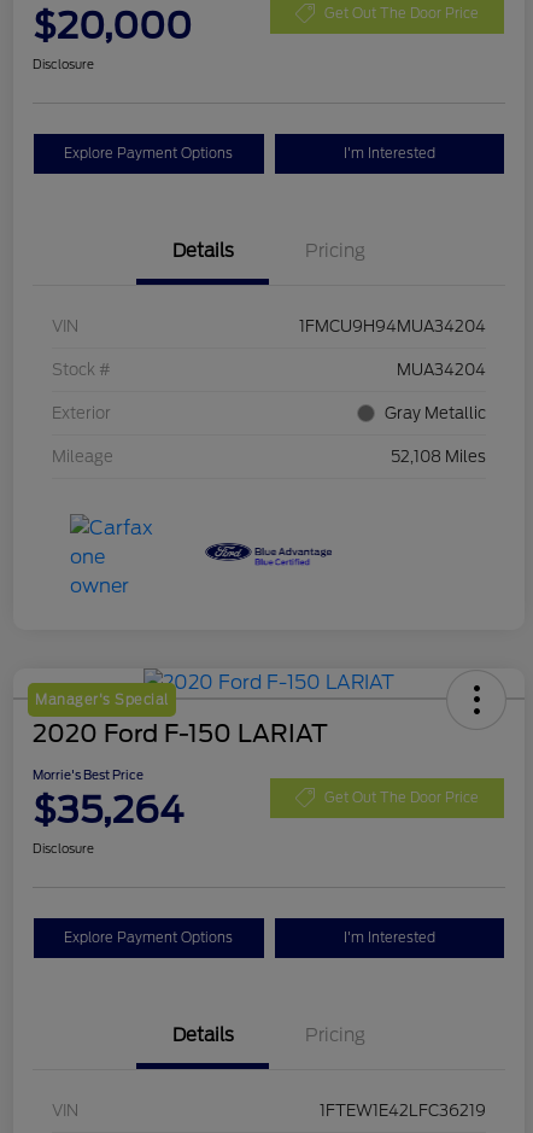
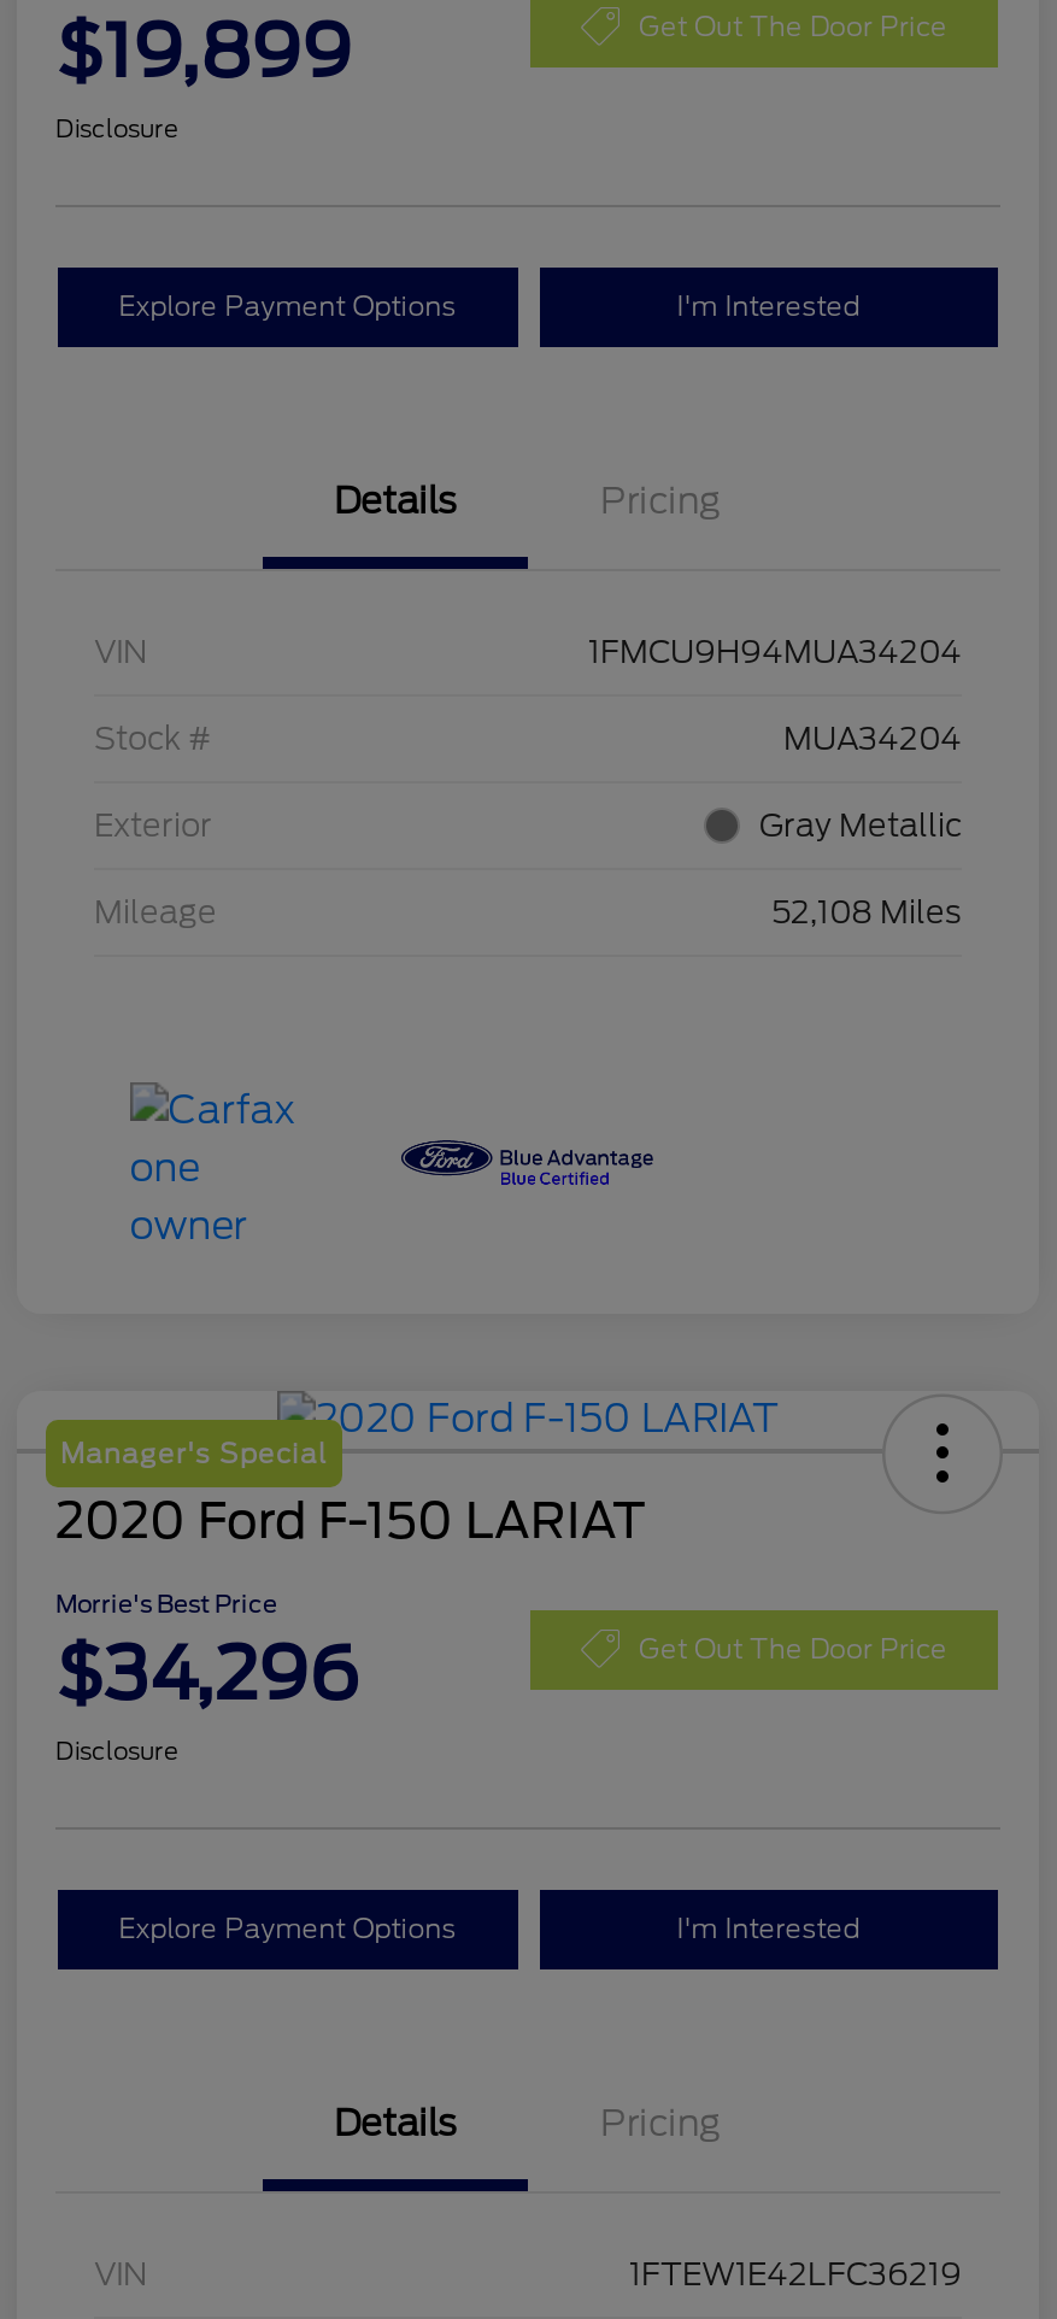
- $20,000
+ $19,899

- $35,264
+ $34,296
